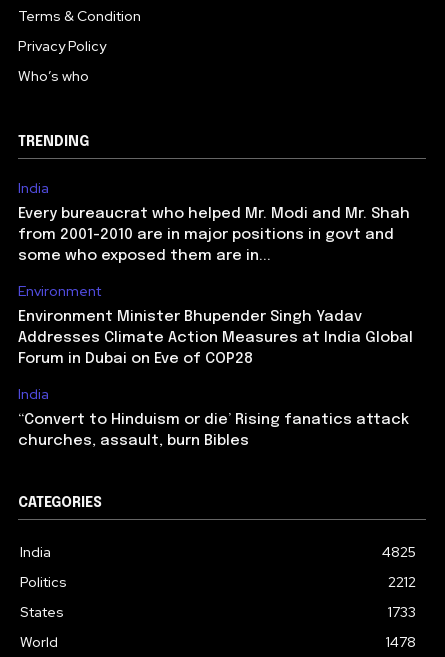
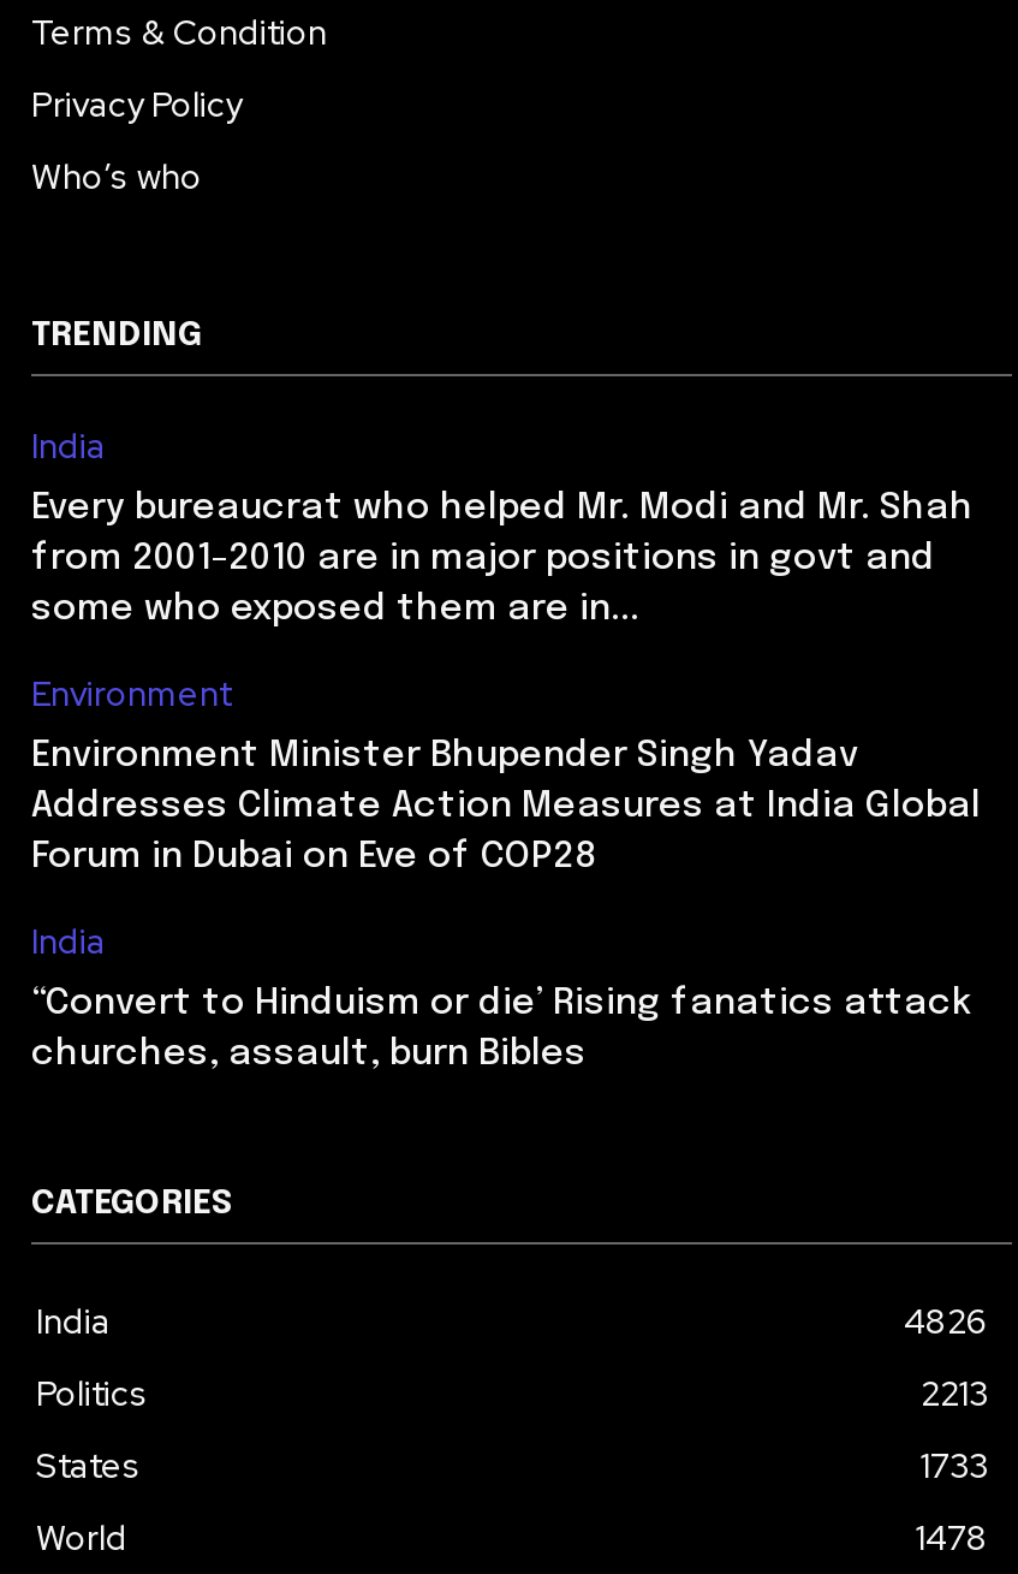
- 4825
+ 4826

- 2212
+ 2213
